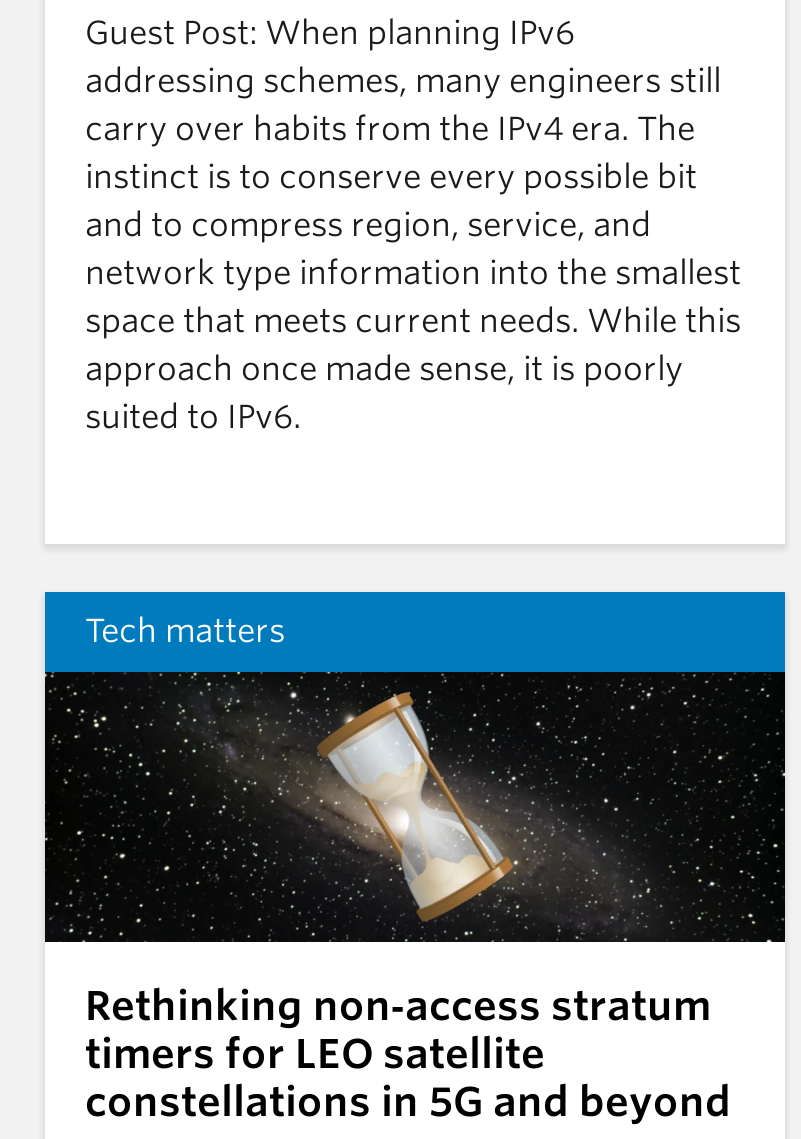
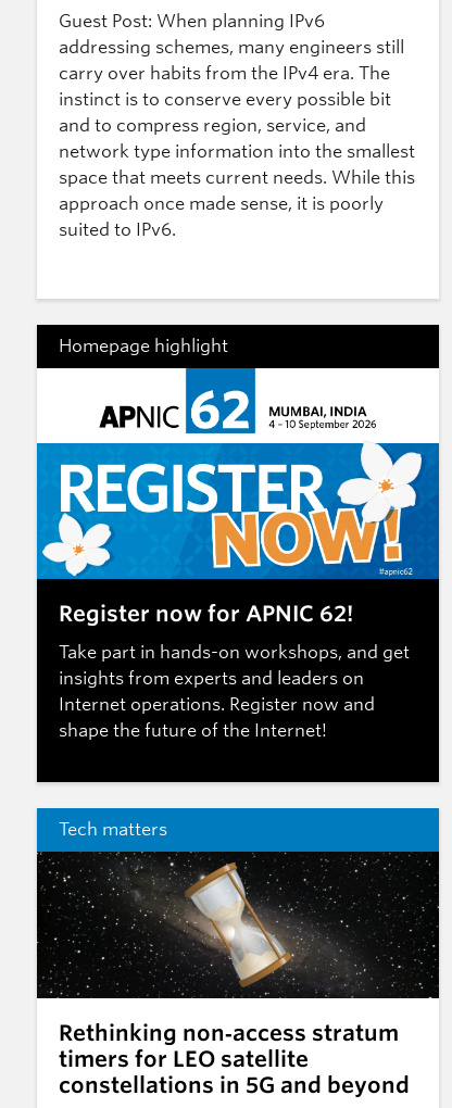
+ [image]
+ Homepage highlight

+ [image]
+ Register now for APNIC 62!
+ Take part in hands-on workshops, and get
+ insights from experts and leaders on
+ Internet operations. Register now and
+ shape the future of the Internet!
